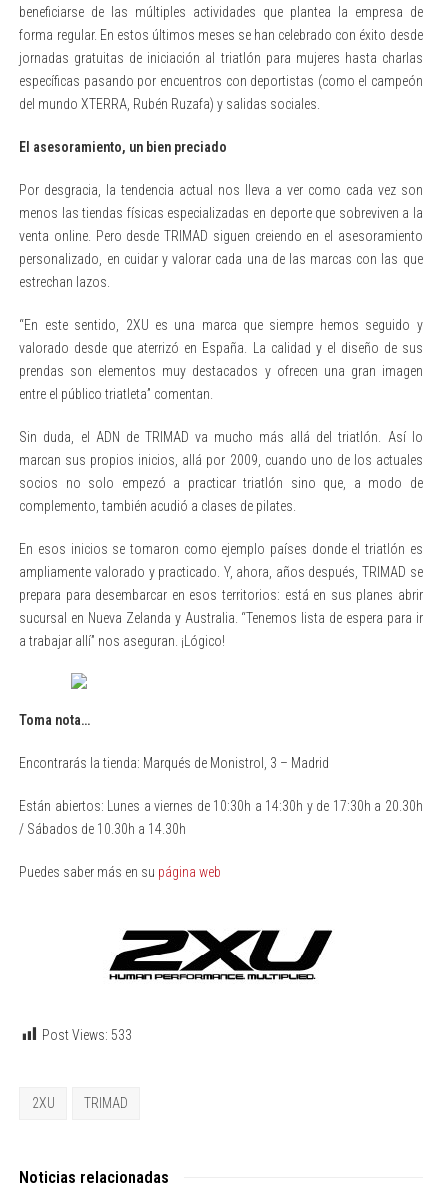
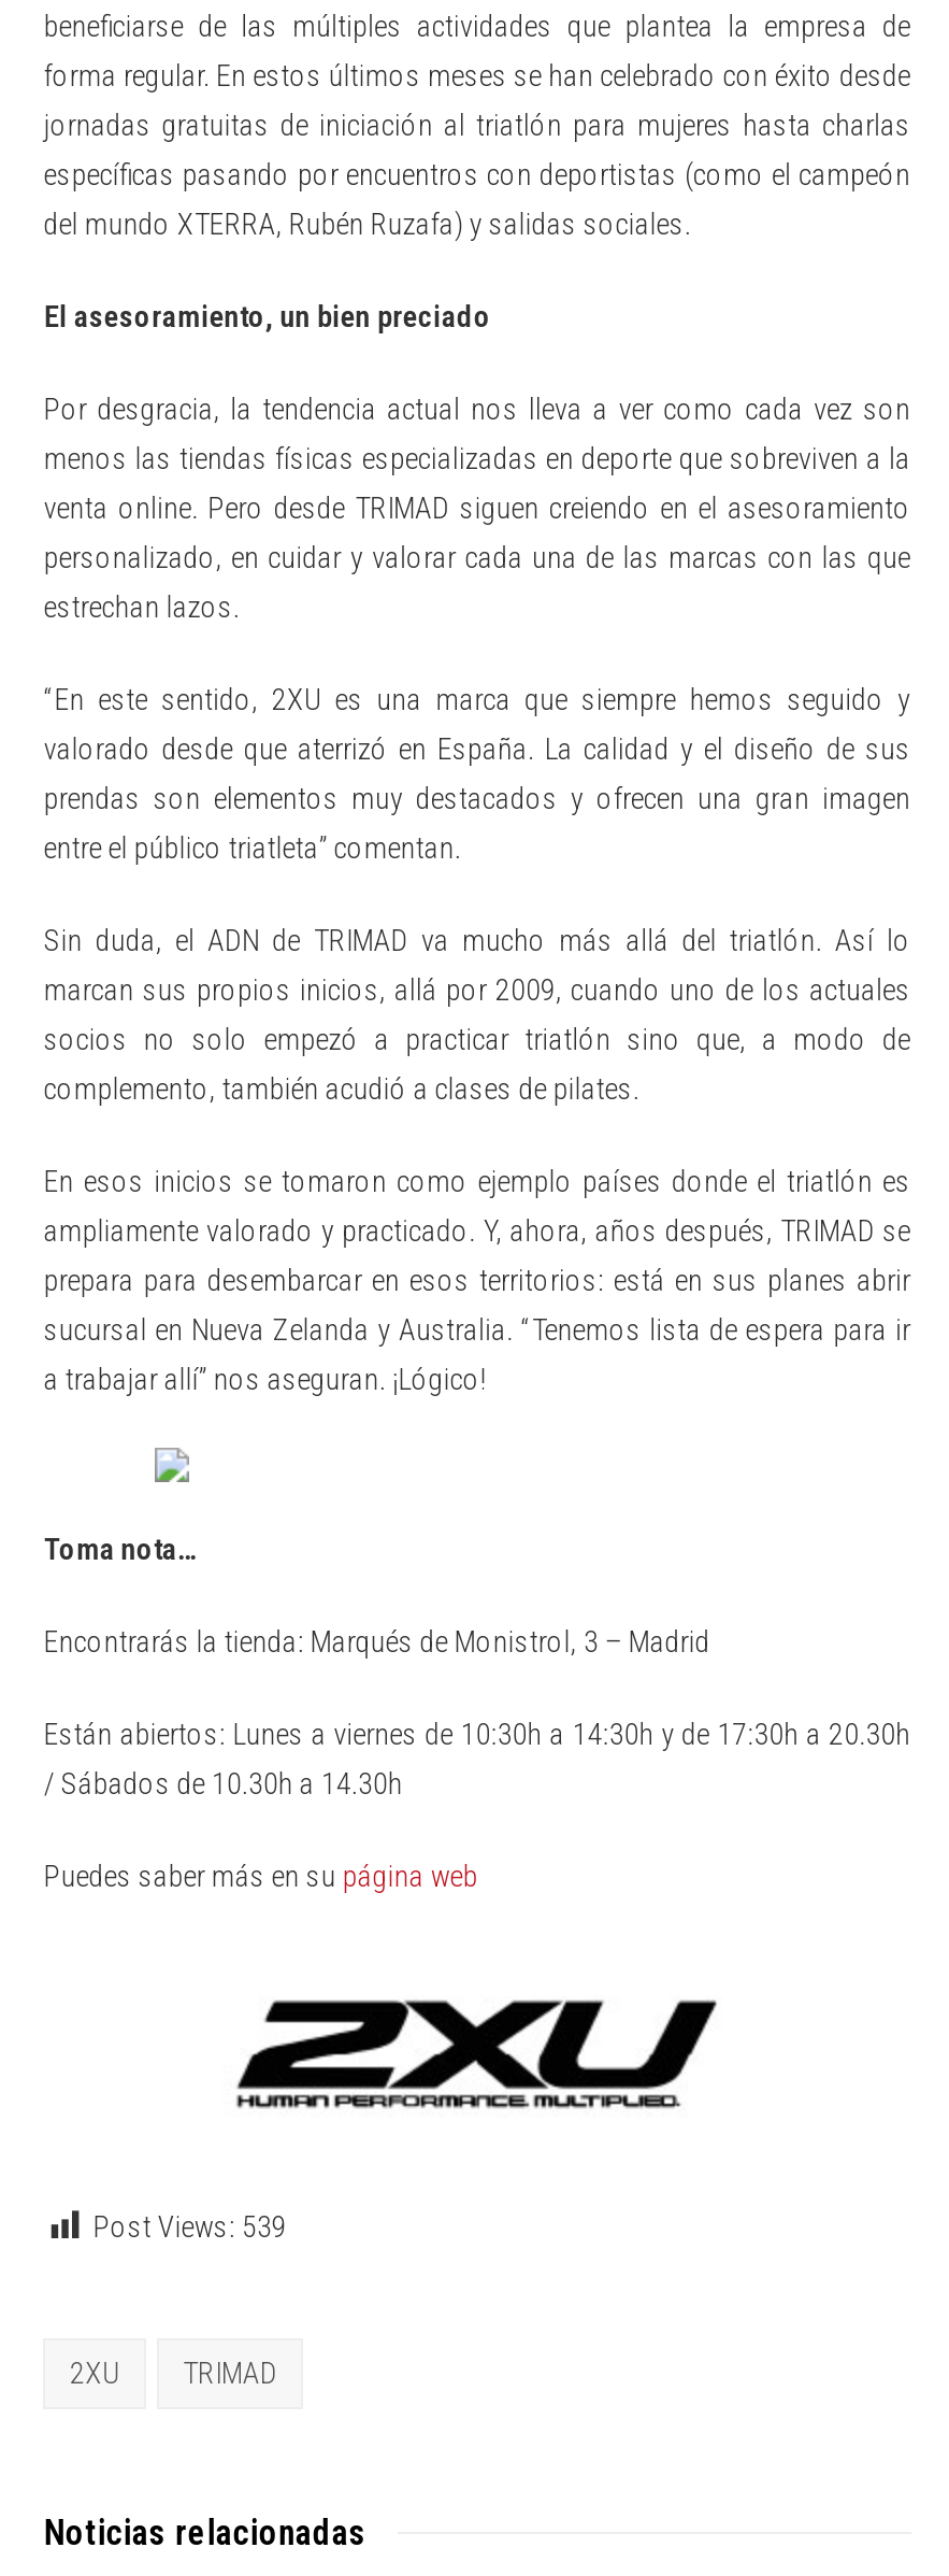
- Post Views: 533
+ Post Views: 539
